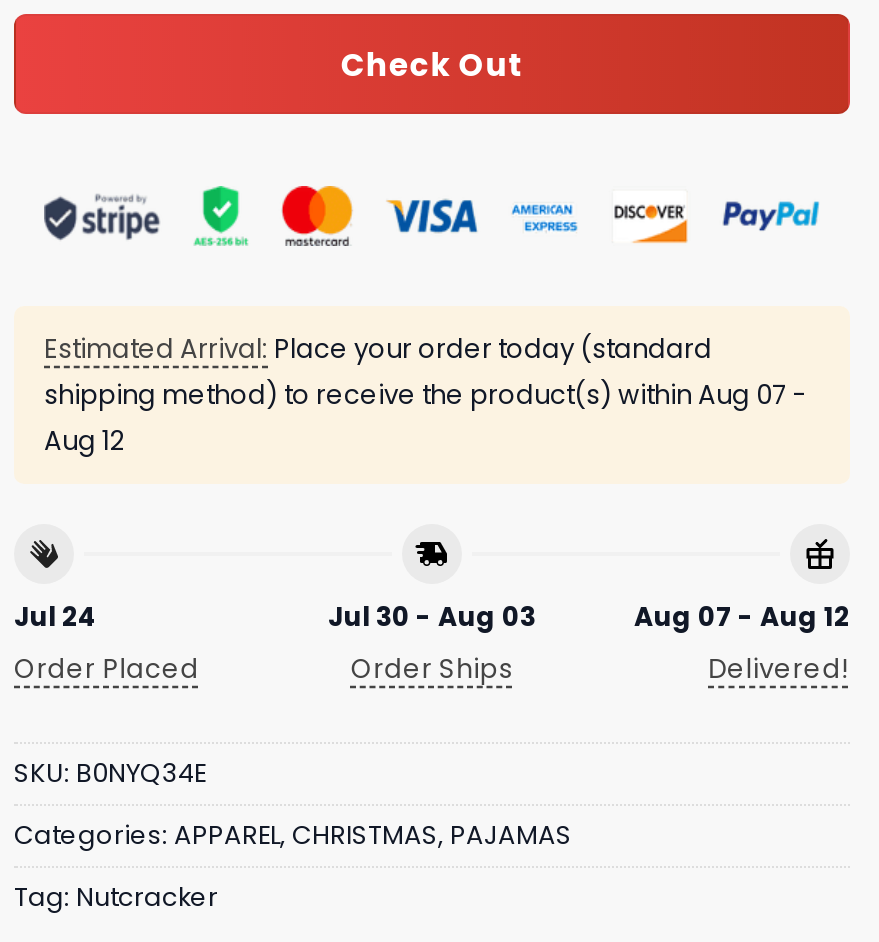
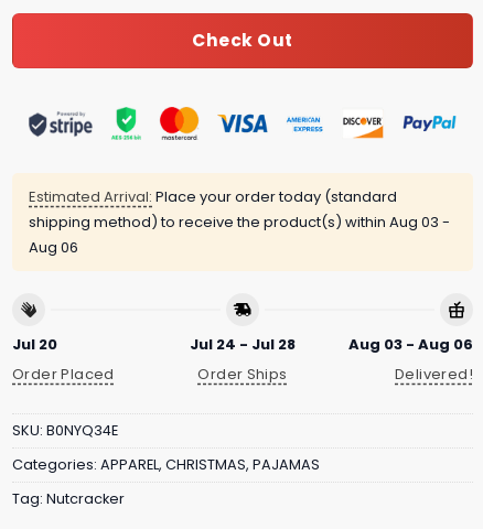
- shipping method) to receive the product(s) within Aug 07 -
+ shipping method) to receive the product(s) within Aug 03 -

- Aug 12
+ Aug 06

- Jul 24
+ Jul 20

- Jul 30 - Aug 03
+ Jul 24 - Jul 28

- Aug 07 - Aug 12
+ Aug 03 - Aug 06
